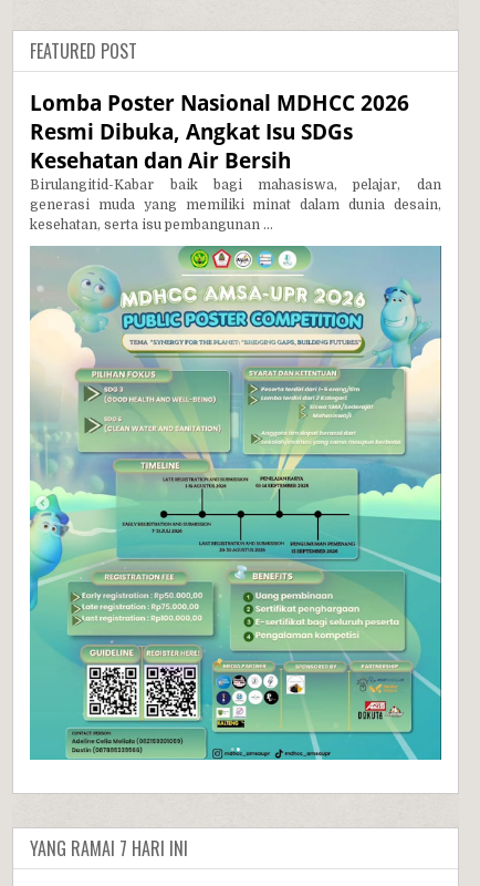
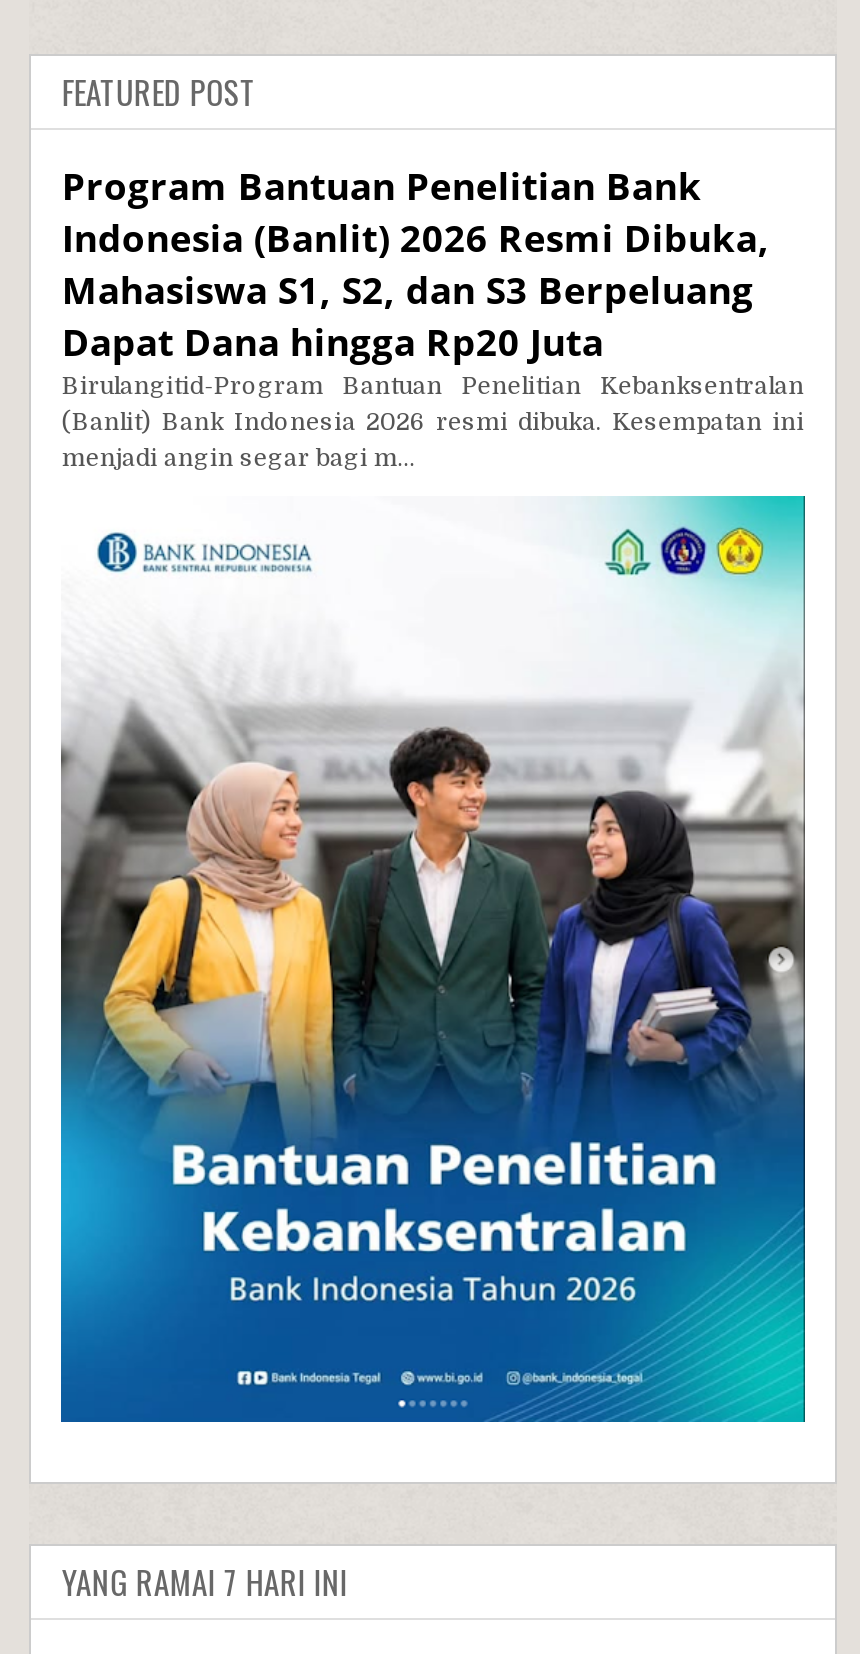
- Lomba Poster Nasional MDHCC 2026
- Resmi Dibuka, Angkat Isu SDGs
- Kesehatan dan Air Bersih
- Birulangitid-Kabar baik bagi mahasiswa, pelajar, dan
- generasi muda yang memiliki minat dalam dunia desain,
- kesehatan, serta isu pembangunan ...
+ Program Bantuan Penelitian Bank
+ Indonesia (Banlit) 2026 Resmi Dibuka,
+ Mahasiswa S1, S2, dan S3 Berpeluang
+ Dapat Dana hingga Rp20 Juta
+ Birulangitid-Program Bantuan Penelitian Kebanksentralan
+ (Banlit) Bank Indonesia 2026 resmi dibuka. Kesempatan ini
+ menjadi angin segar bagi m...

- [image]
+ [image]
